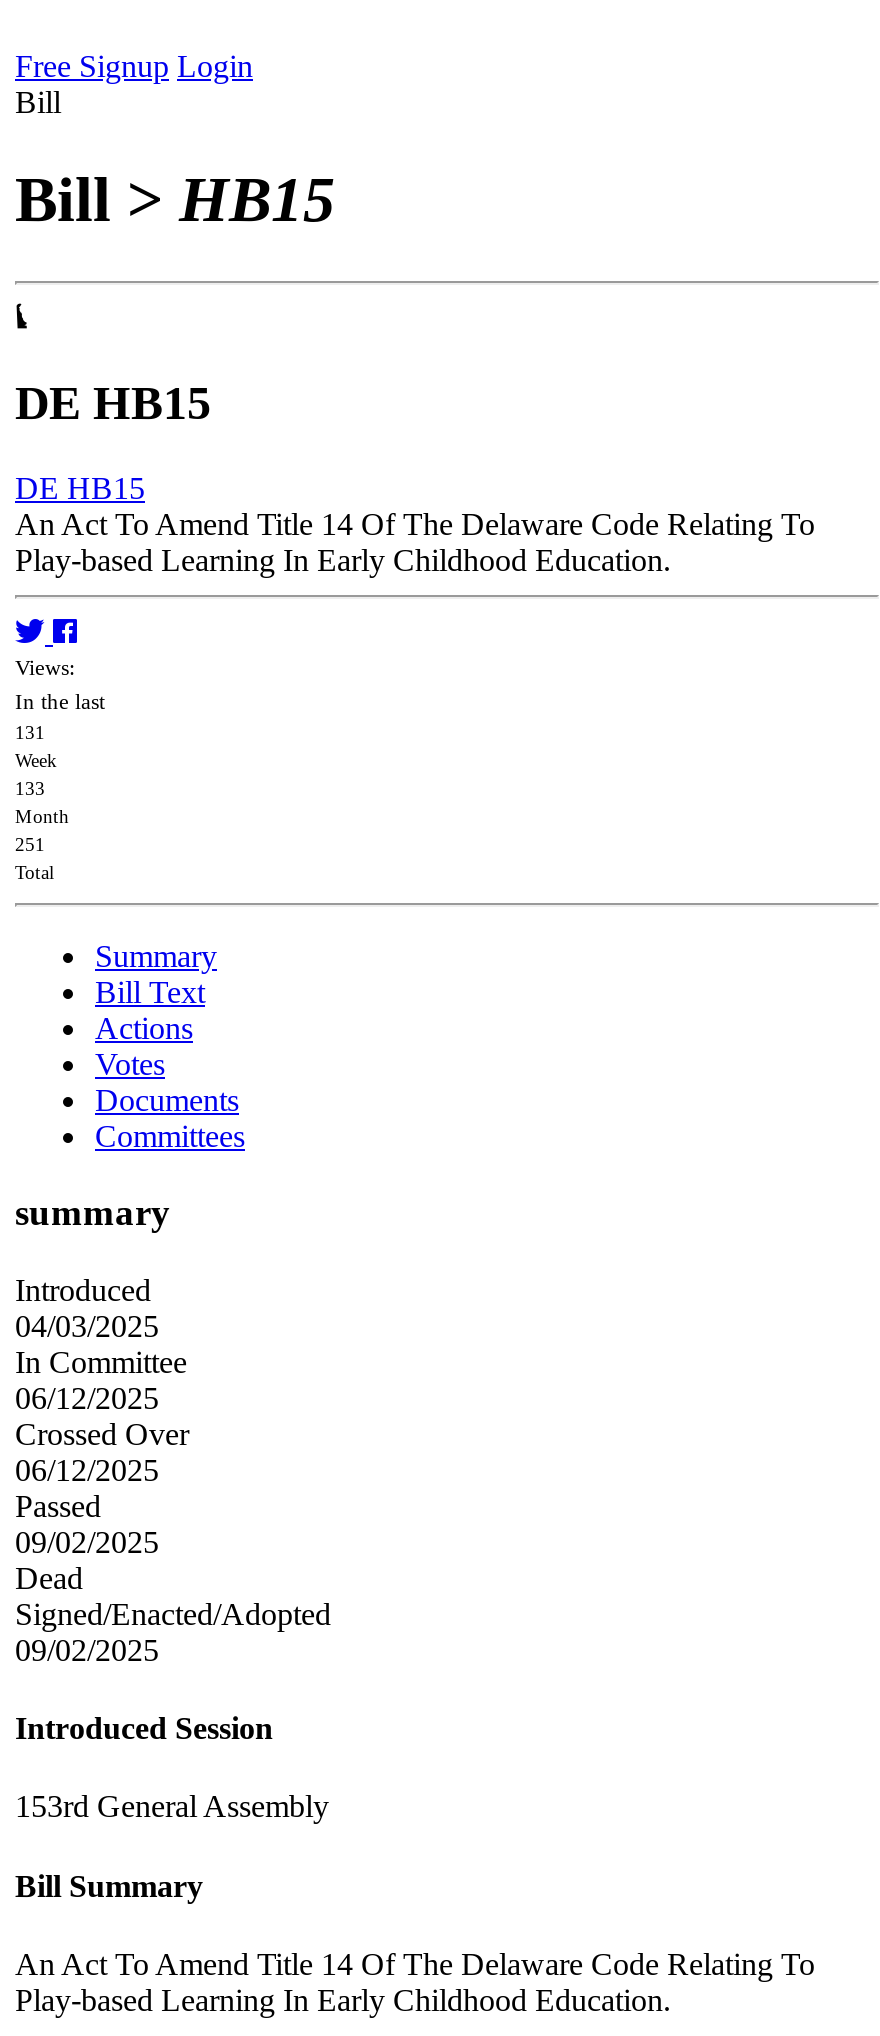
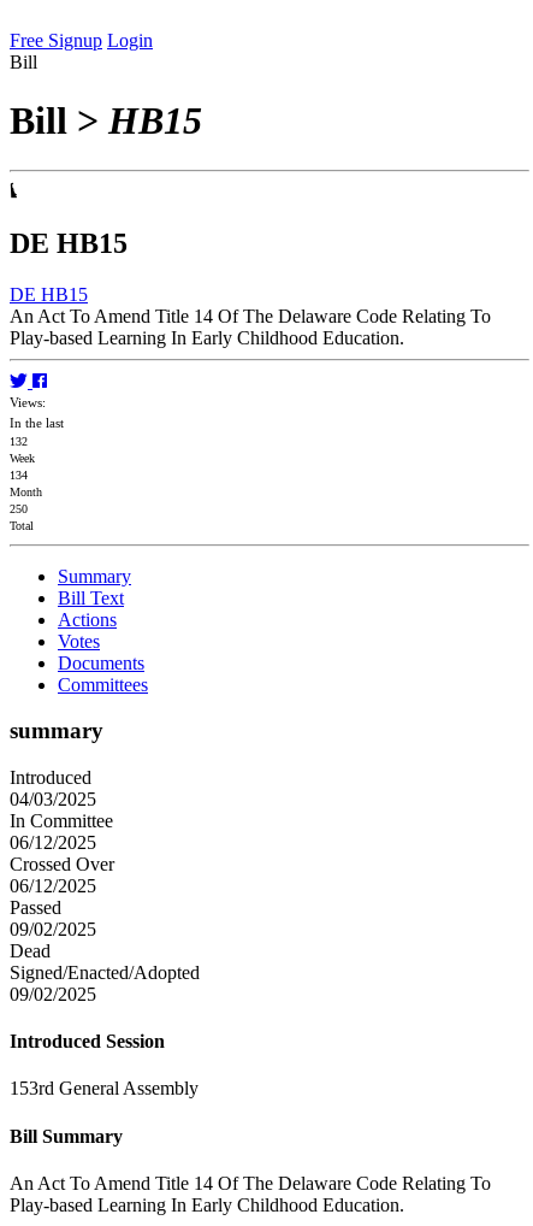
- 131
+ 132

- 133
+ 134

- 251
+ 250
